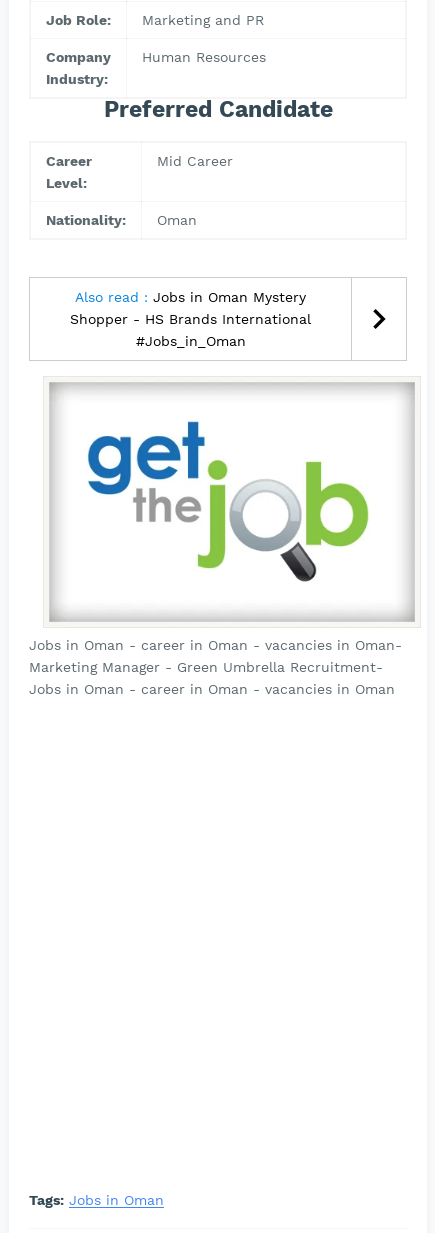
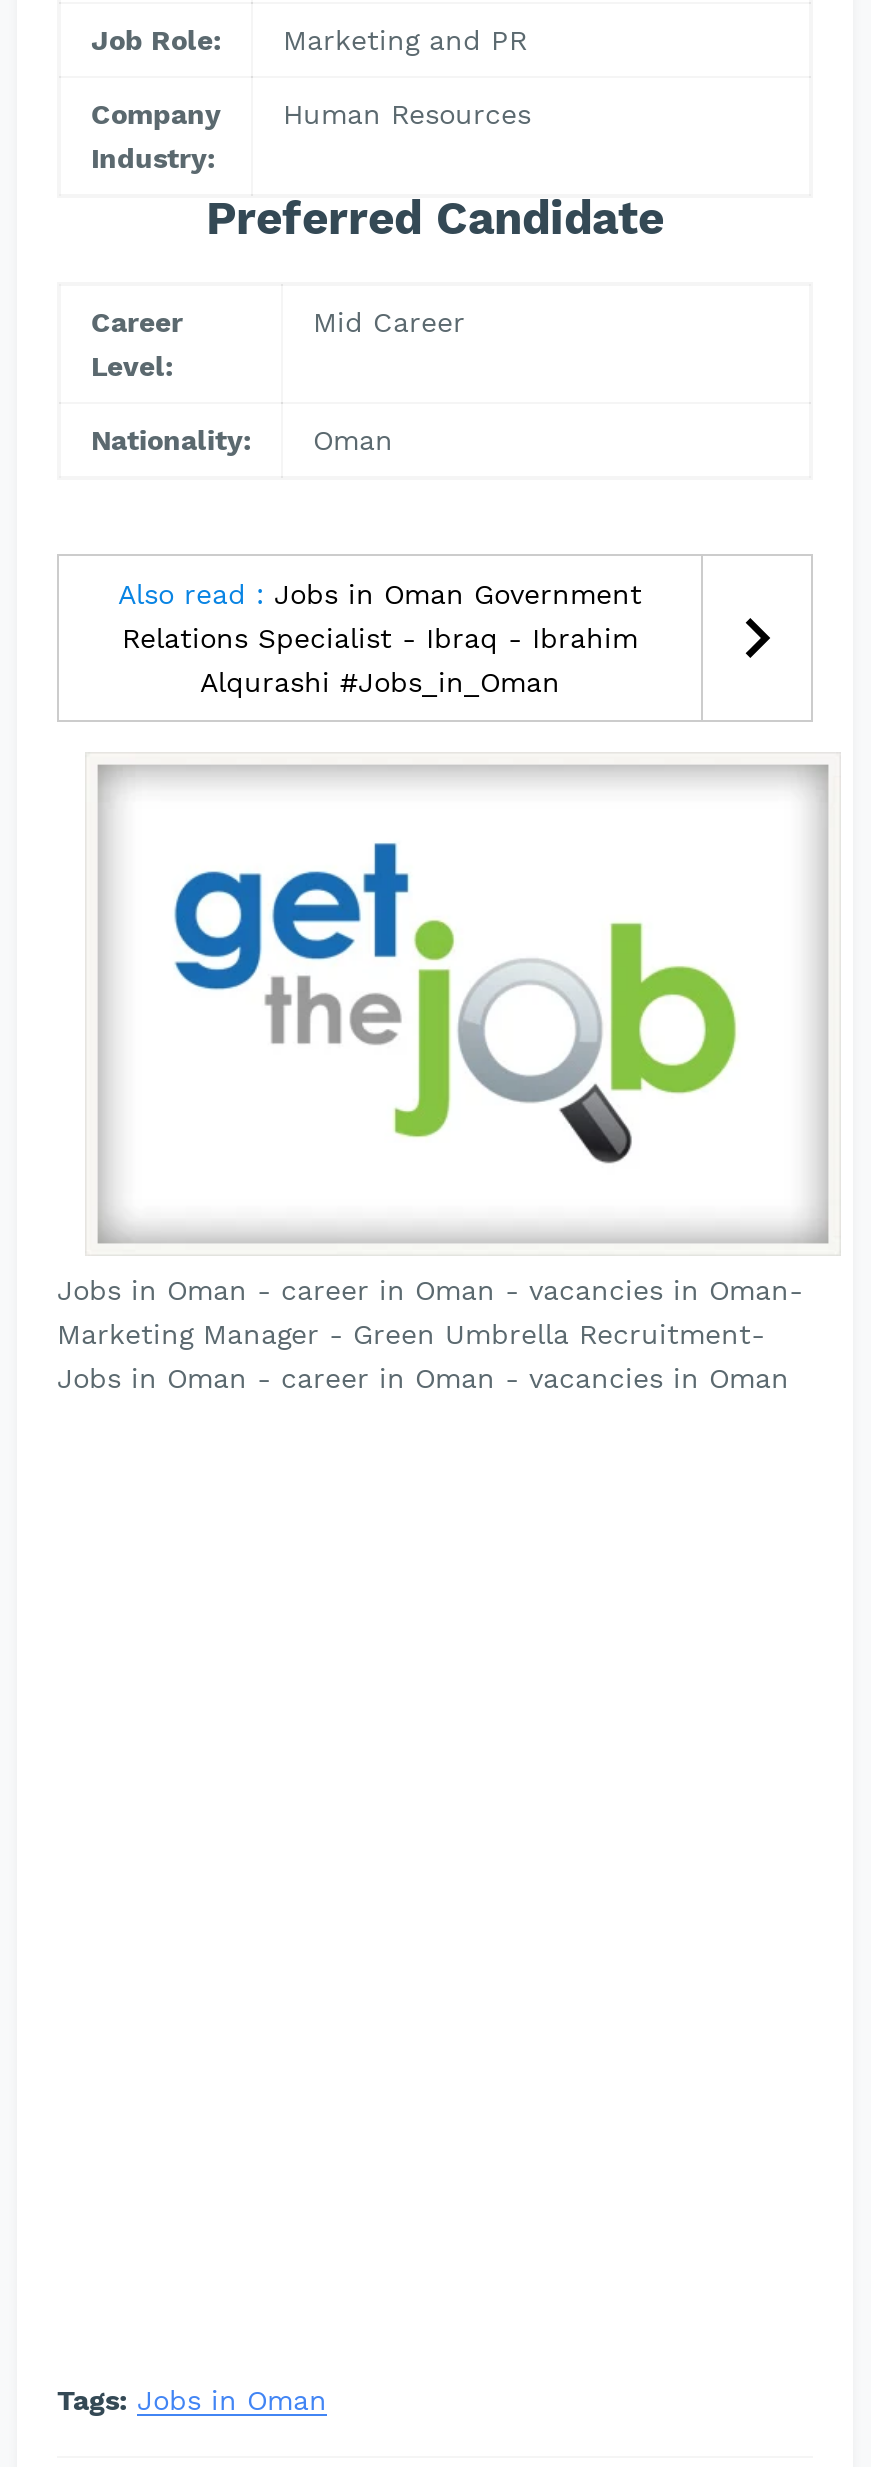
- Also read : Jobs in Oman Mystery
- Shopper - HS Brands International
- #Jobs_in_Oman
+ Also read : Jobs in Oman Government
+ Relations Specialist - Ibraq - Ibrahim
+ Alqurashi #Jobs_in_Oman
